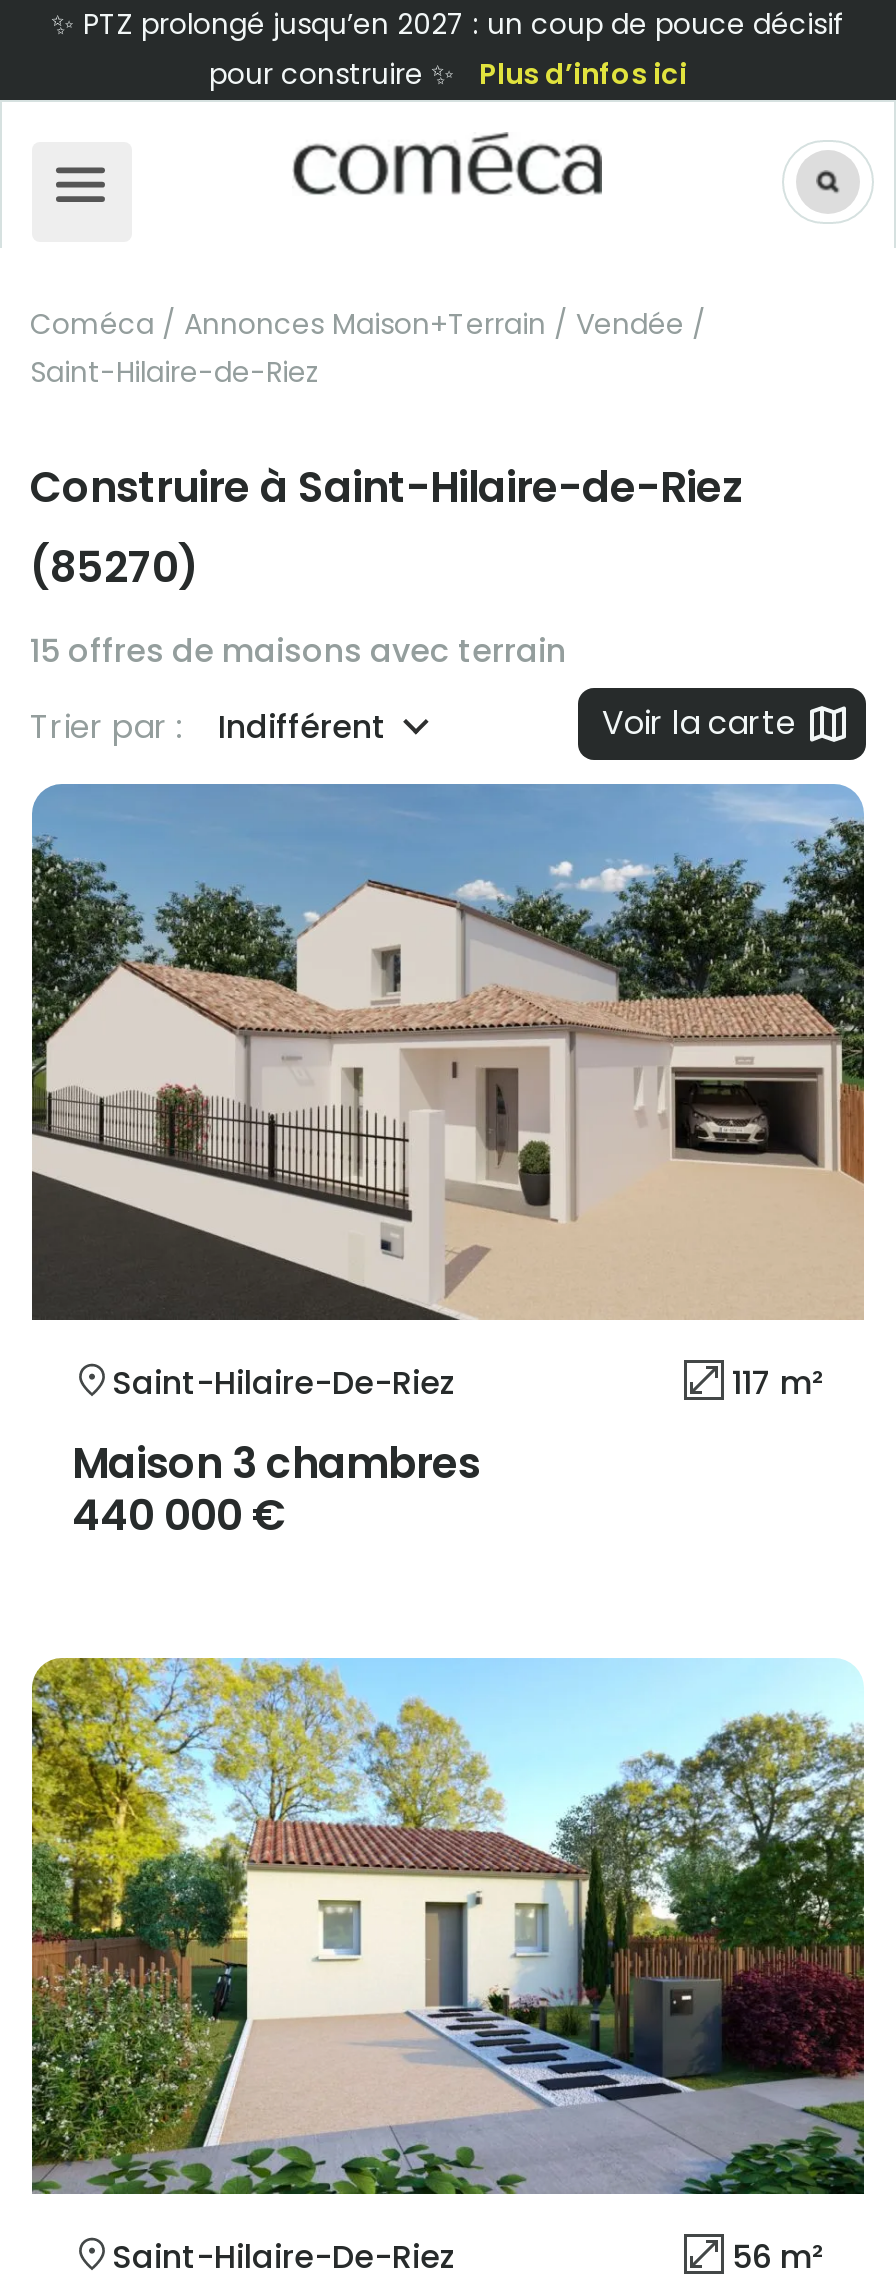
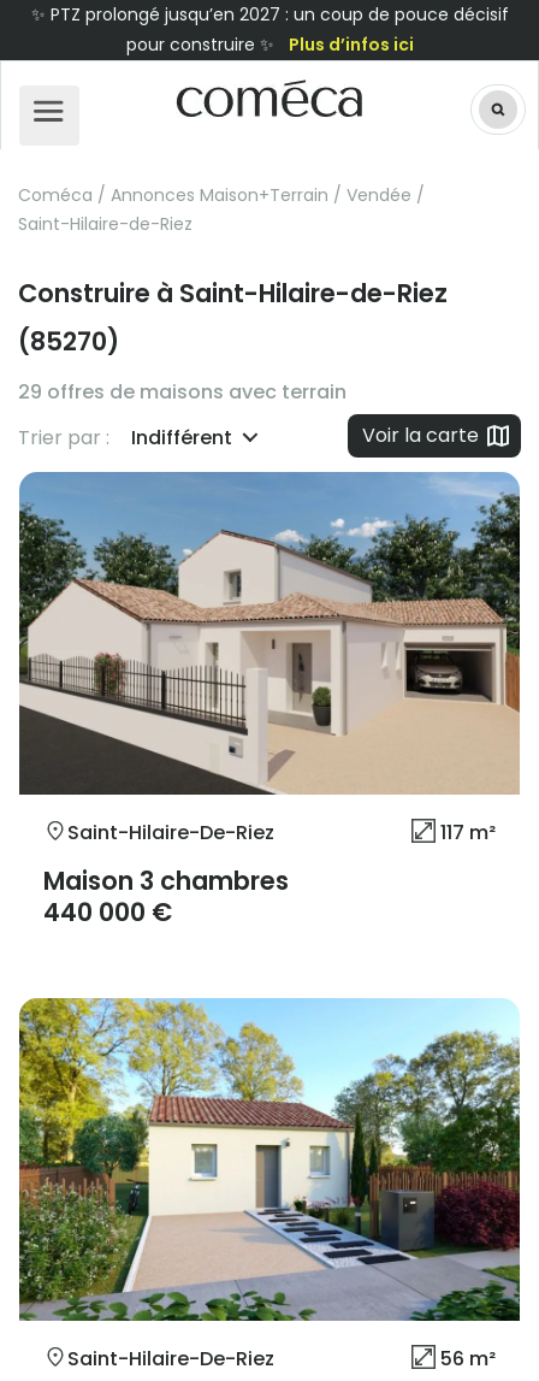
- 15 offres de maisons avec terrain
+ 29 offres de maisons avec terrain
